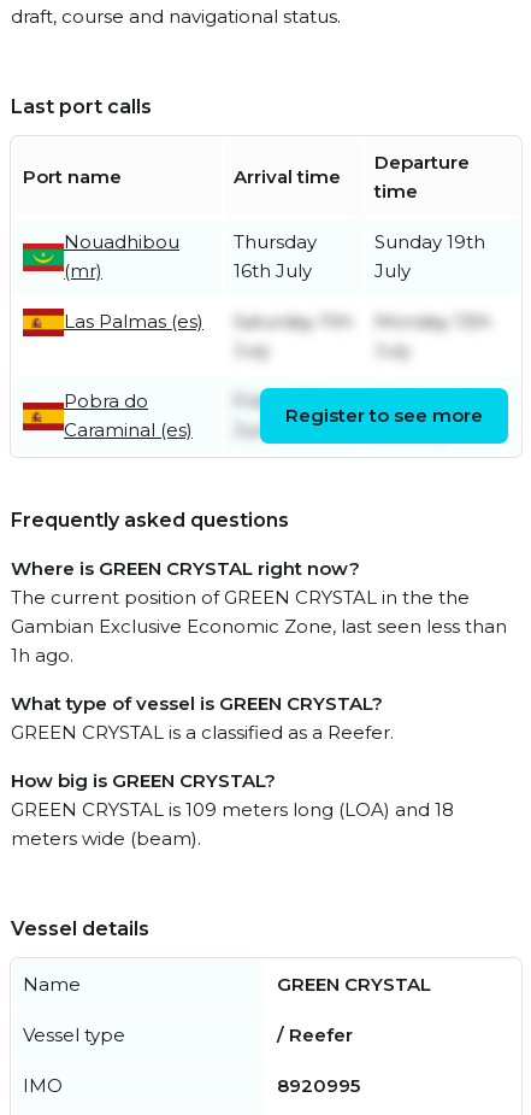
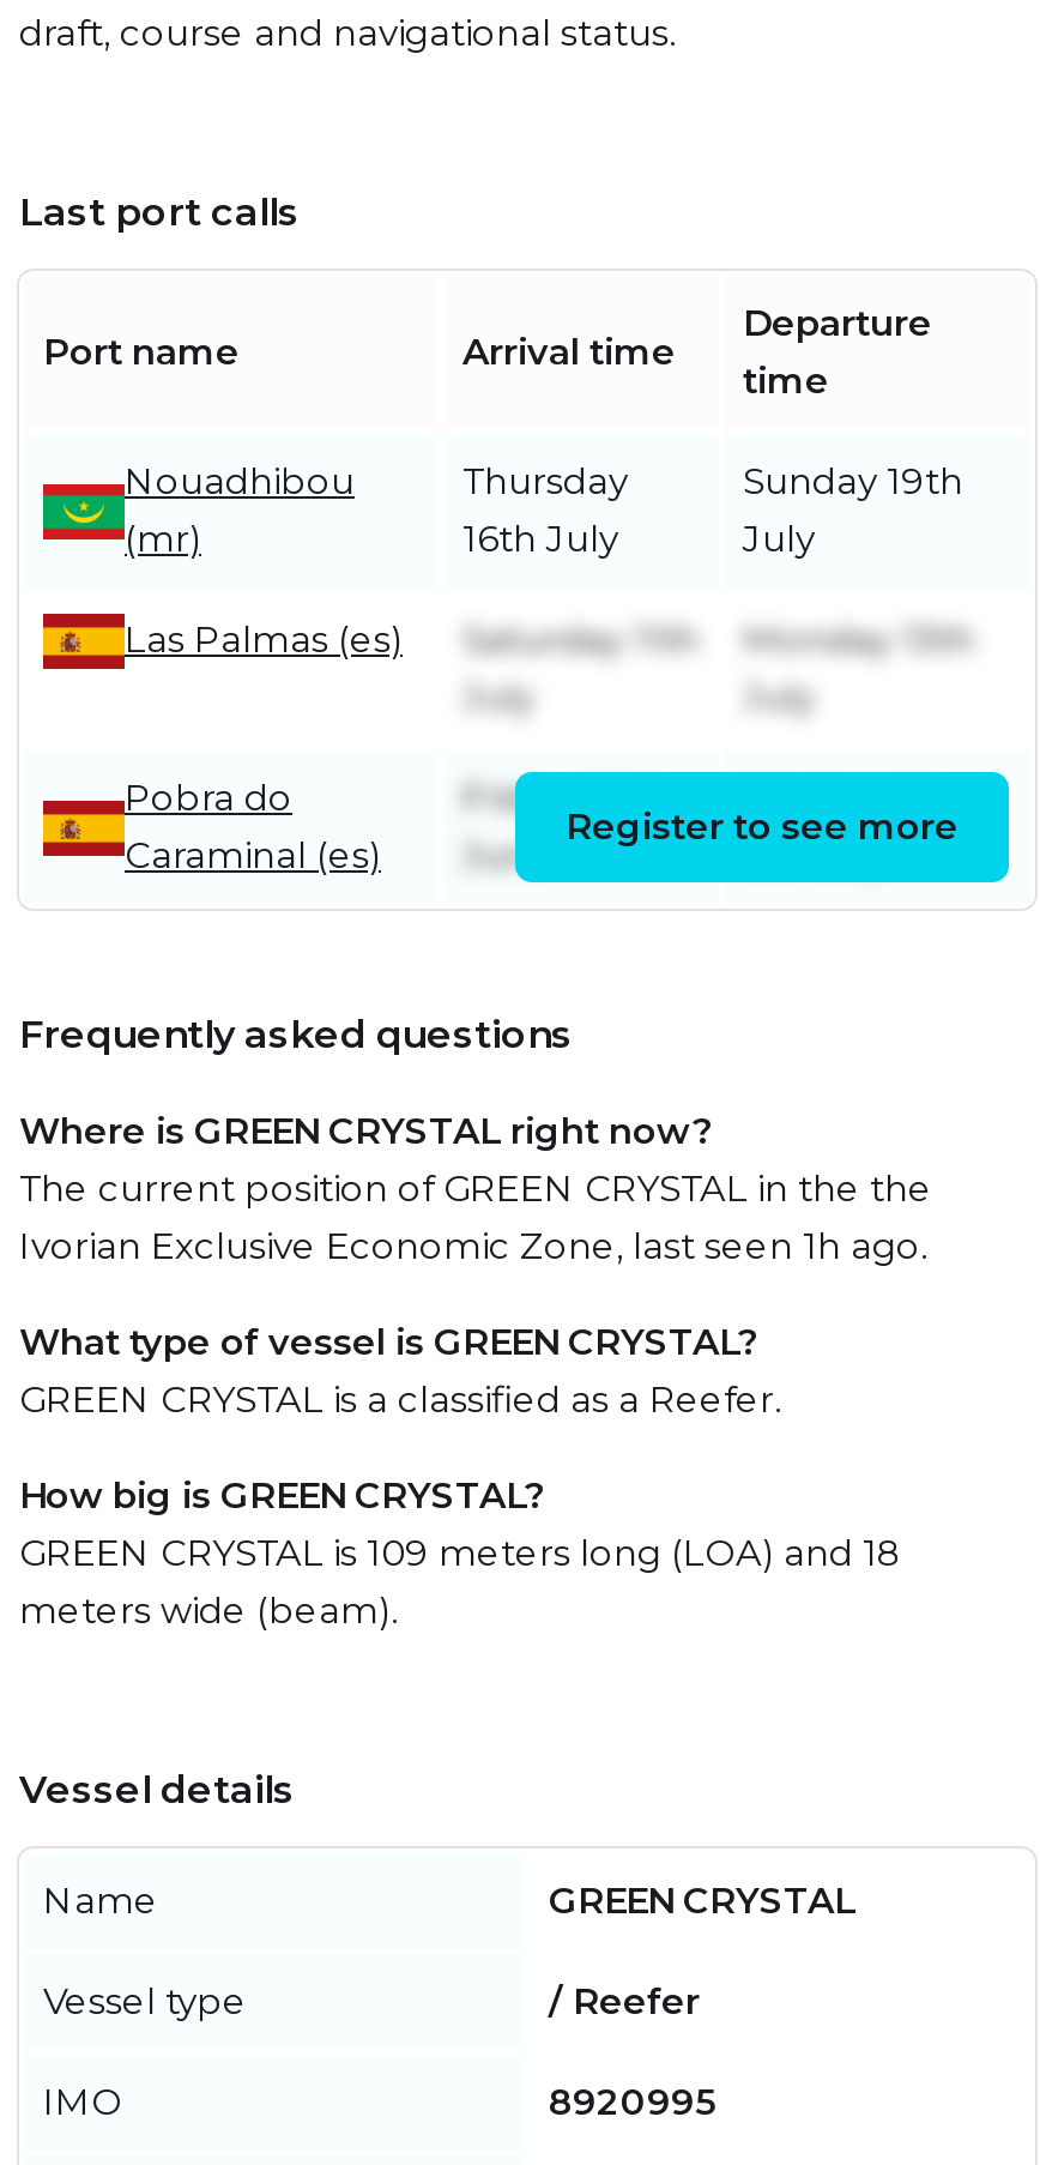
- Gambian Exclusive Economic Zone, last seen less than
- 1h ago.
+ Ivorian Exclusive Economic Zone, last seen 1h ago.
